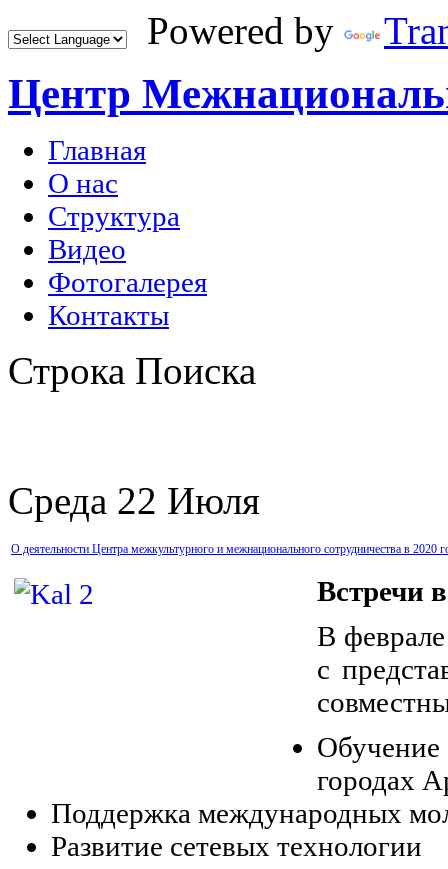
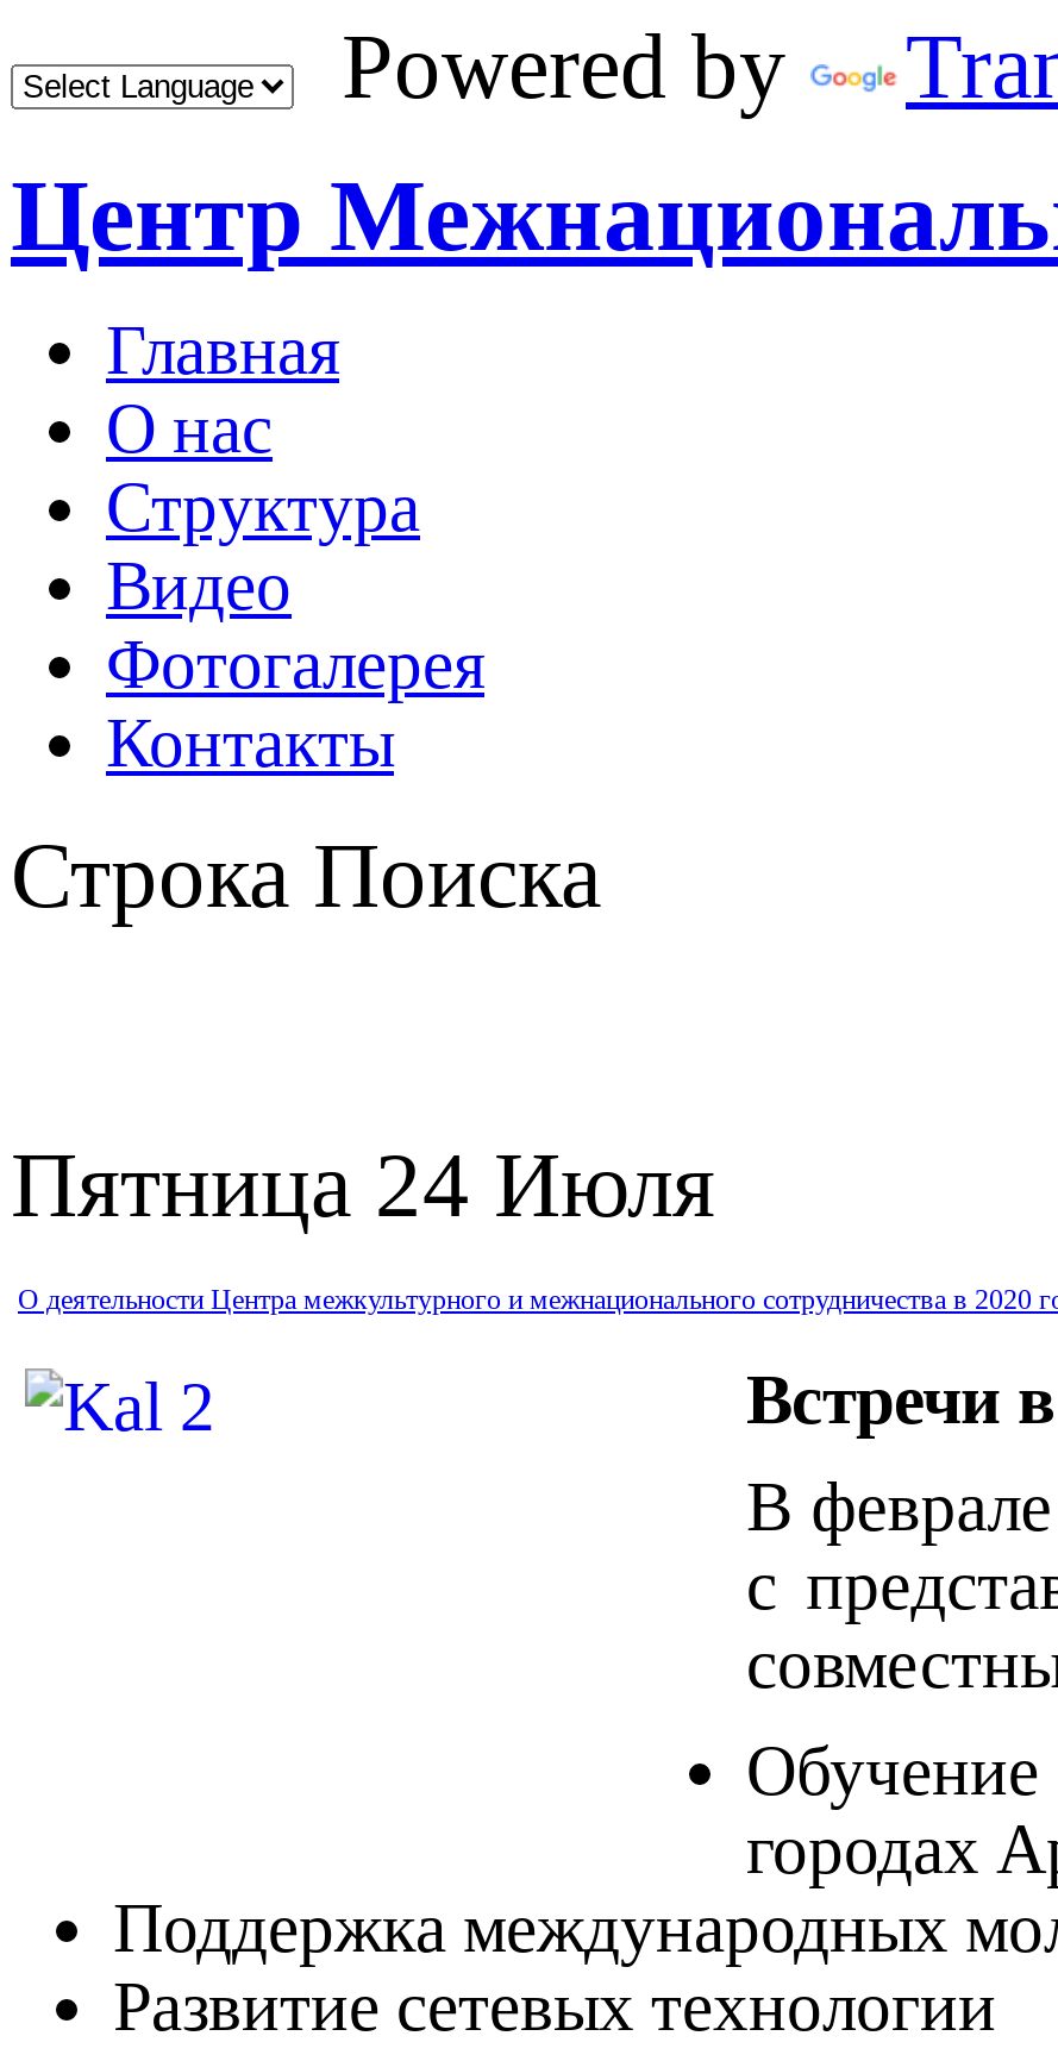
- Среда 22 Июля
+ Пятница 24 Июля
